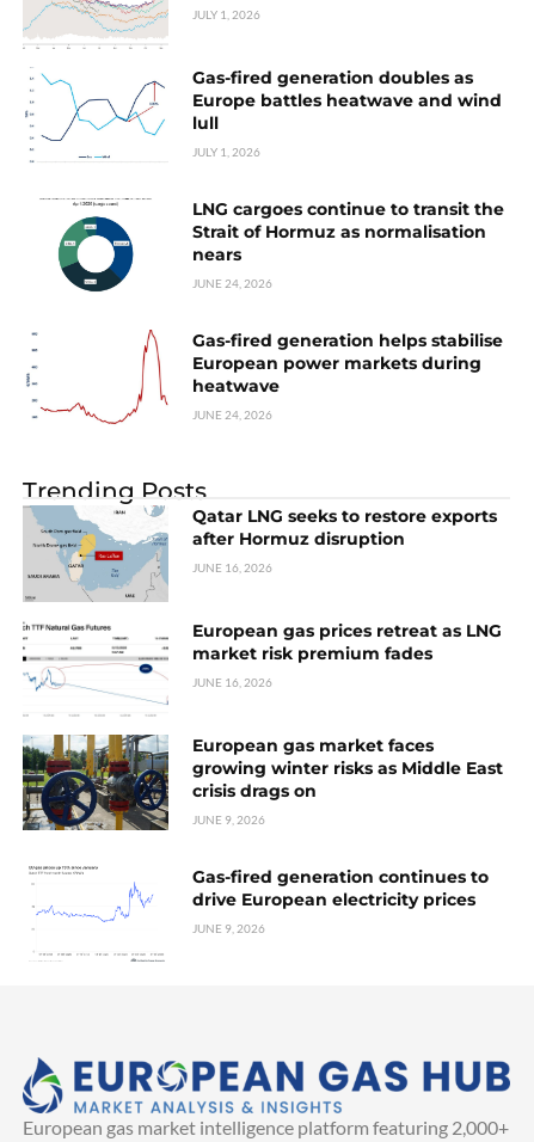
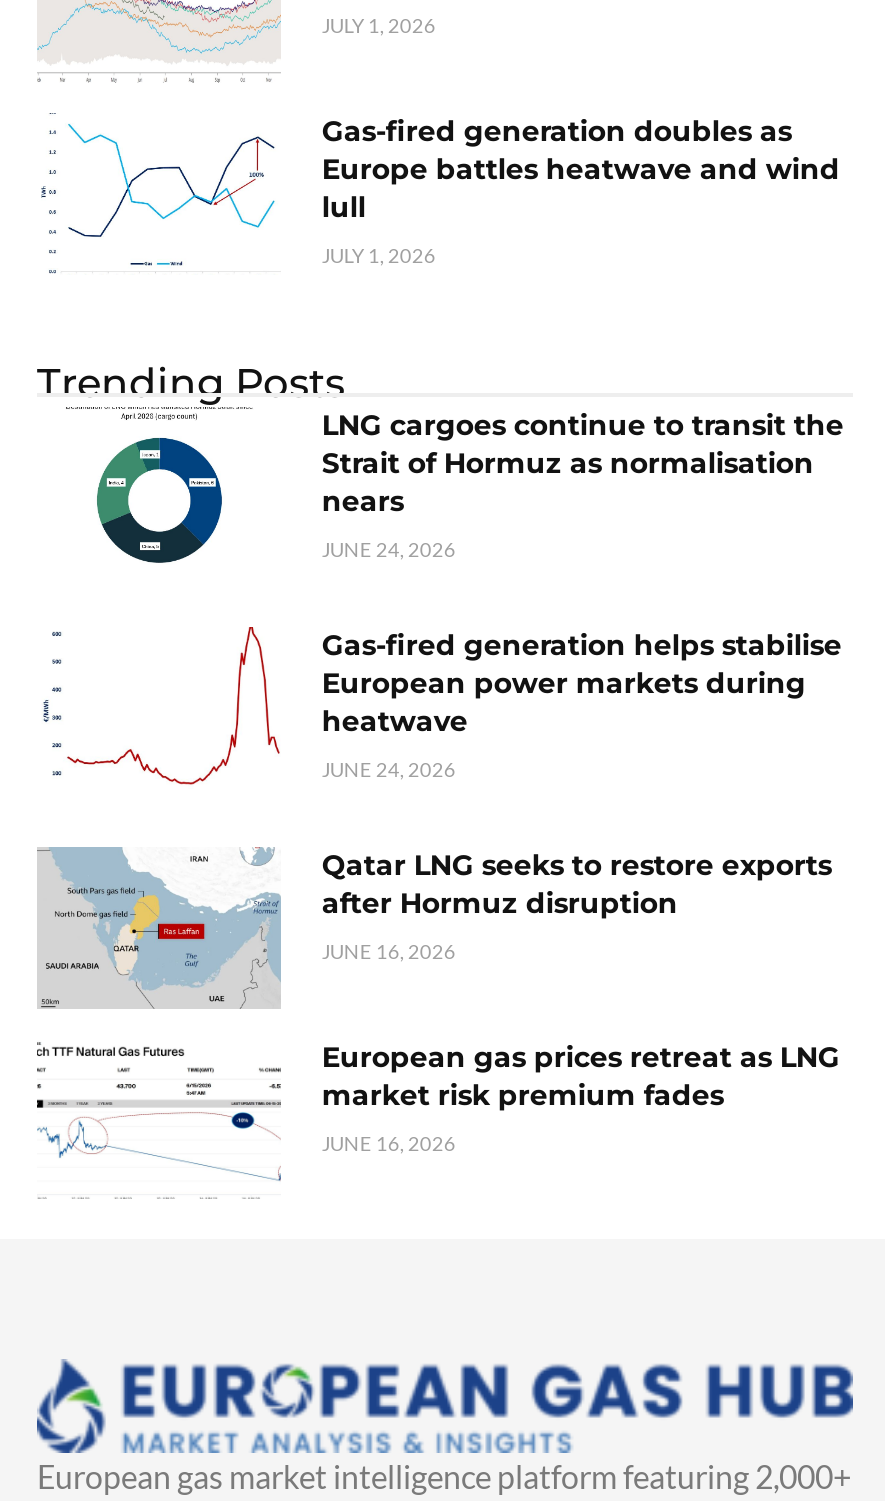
moved down: LNG cargoes continue to transit the | Strait of Hormuz as normalisation | nears | JUNE 24, 2026 | Gas-fired generation helps stabilise | European power markets during | heatwave | JUNE 24, 2026

moved up: Trending Posts

- [image]
- European gas market faces
- growing winter risks as Middle East
- crisis drags on
- JUNE 9, 2026
- Gas-fired generation continues to
- drive European electricity prices
- JUNE 9, 2026
